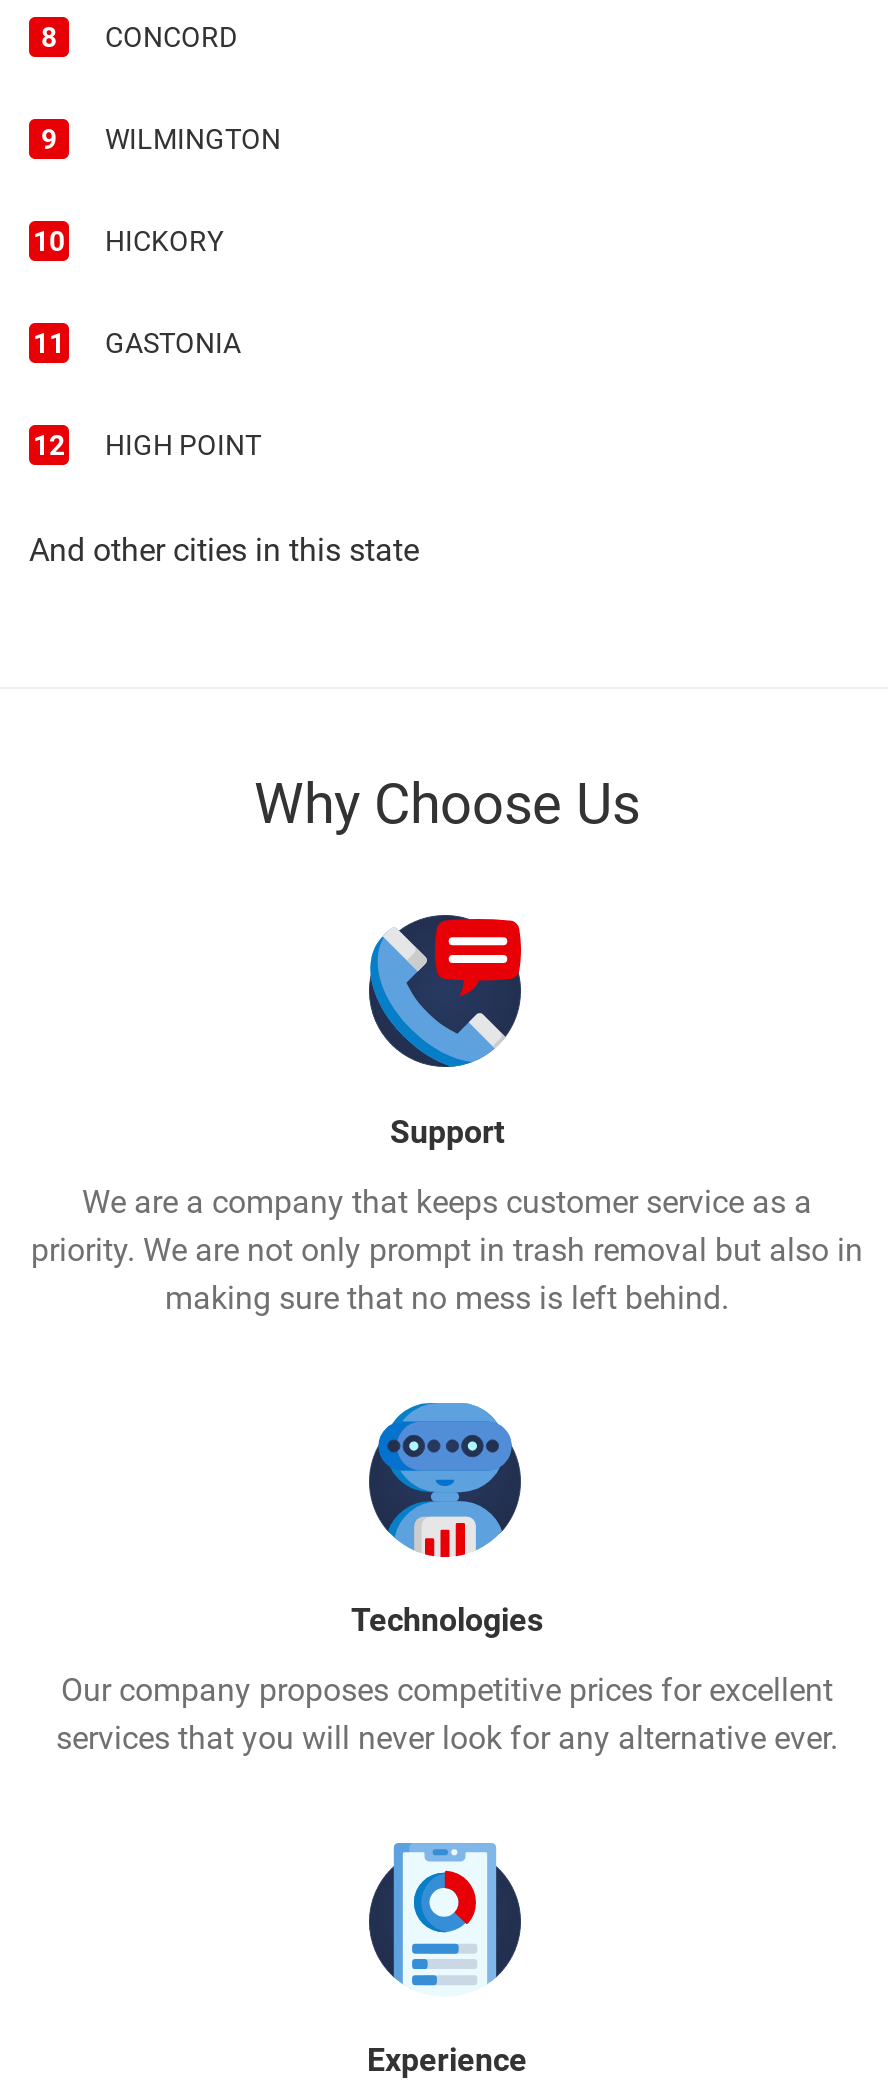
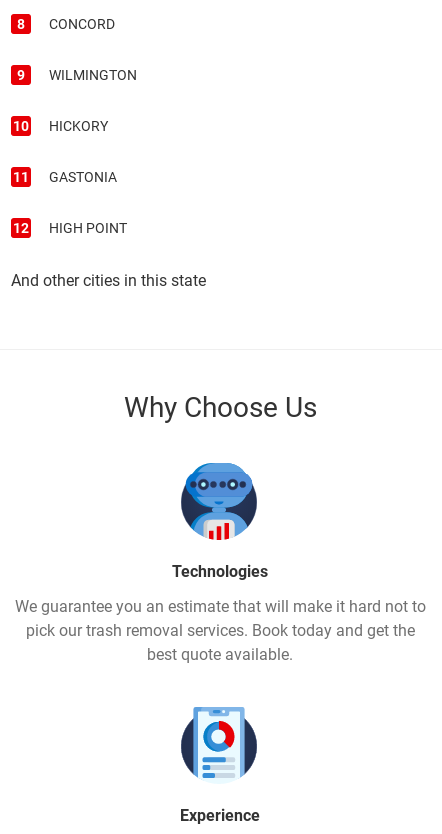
- [image]
- Support
- We are a company that keeps customer service as a
- priority. We are not only prompt in trash removal but also in
- making sure that no mess is left behind.

moved up: [image] | Technologies

- Our company proposes competitive prices for excellent
- services that you will never look for any alternative ever.
+ We guarantee you an estimate that will make it hard not to
+ pick our trash removal services. Book today and get the
+ best quote available.
